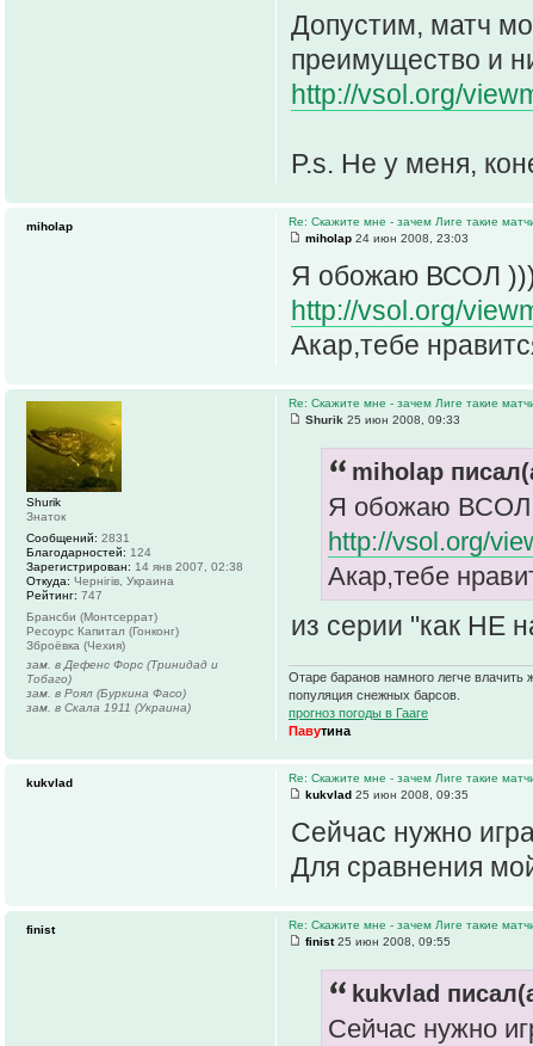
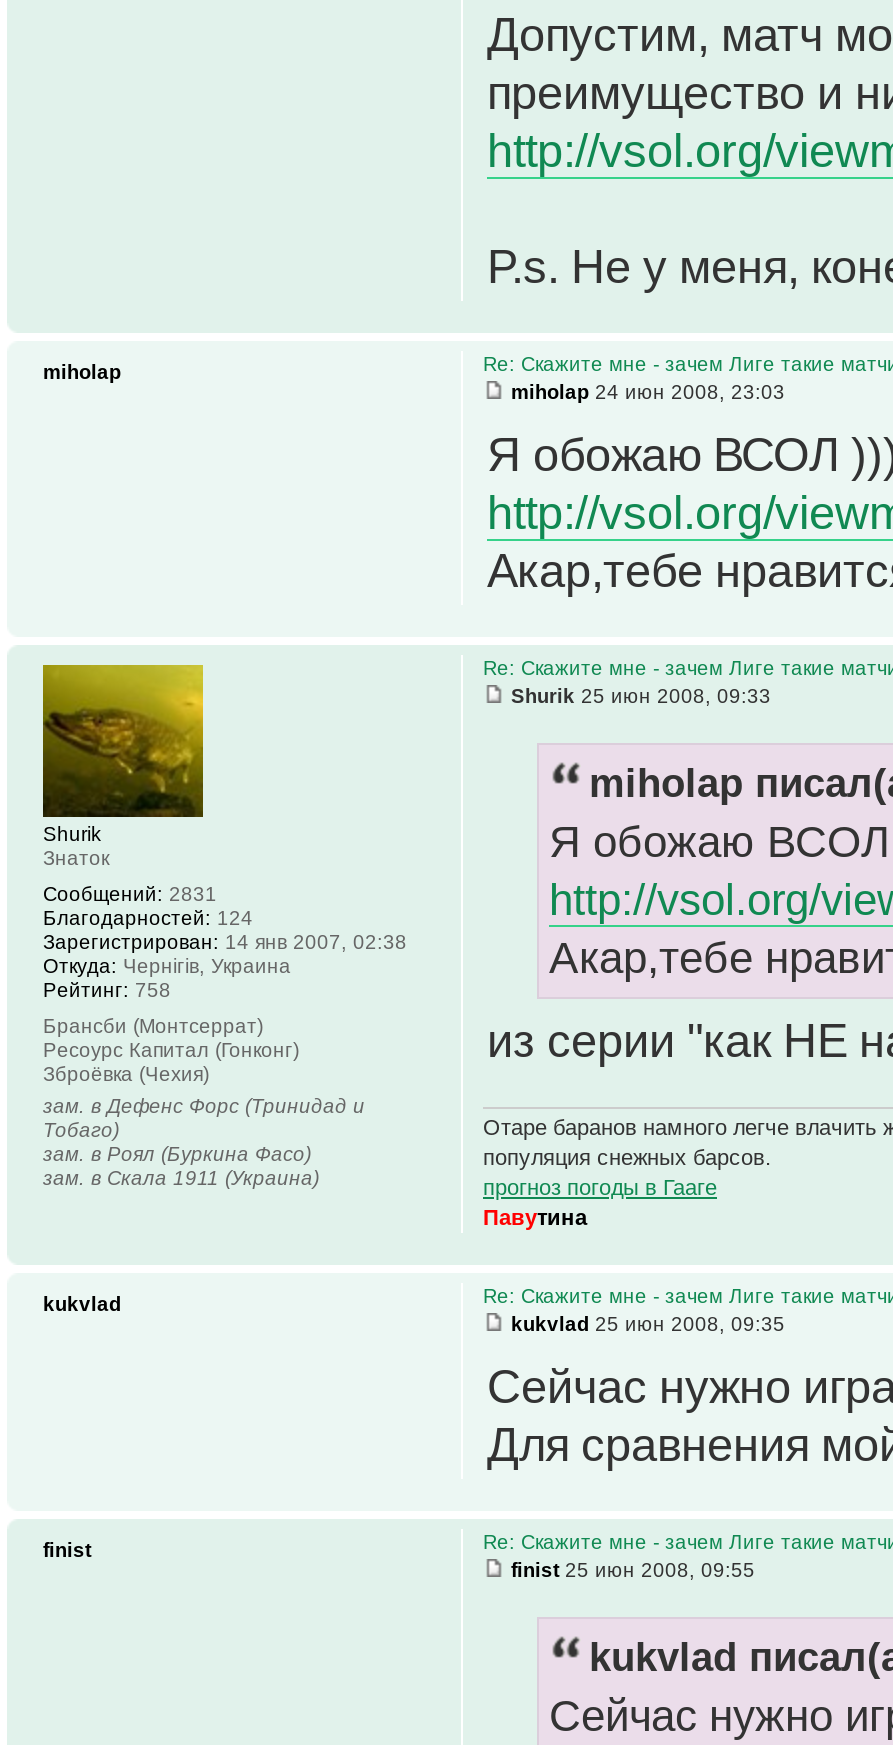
- Рейтинг: 747
+ Рейтинг: 758
